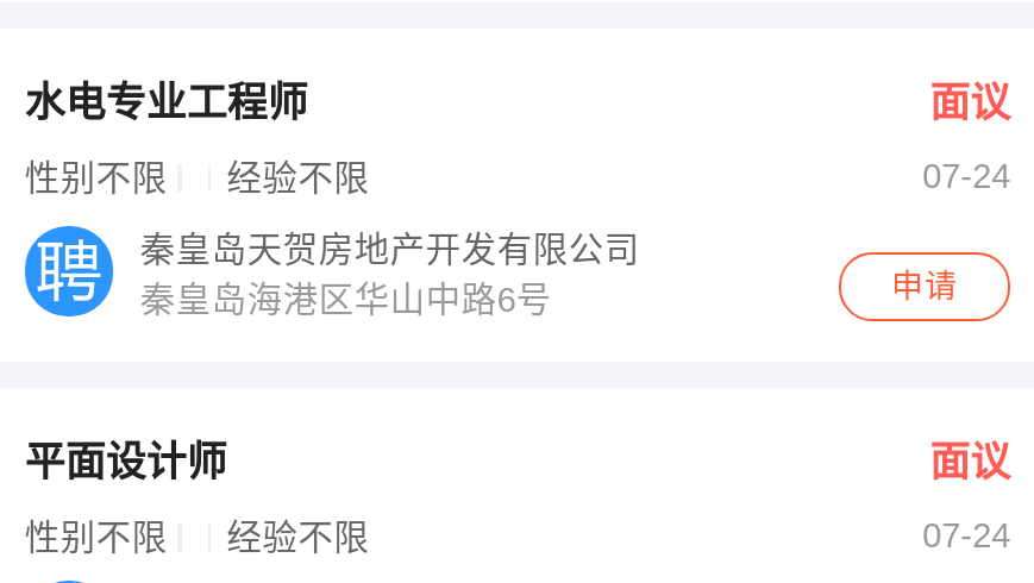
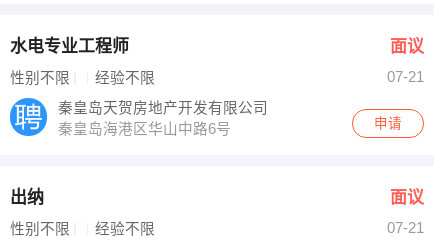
- 07-24
+ 07-21

- 平面设计师
+ 出纳

- 07-24
+ 07-21
